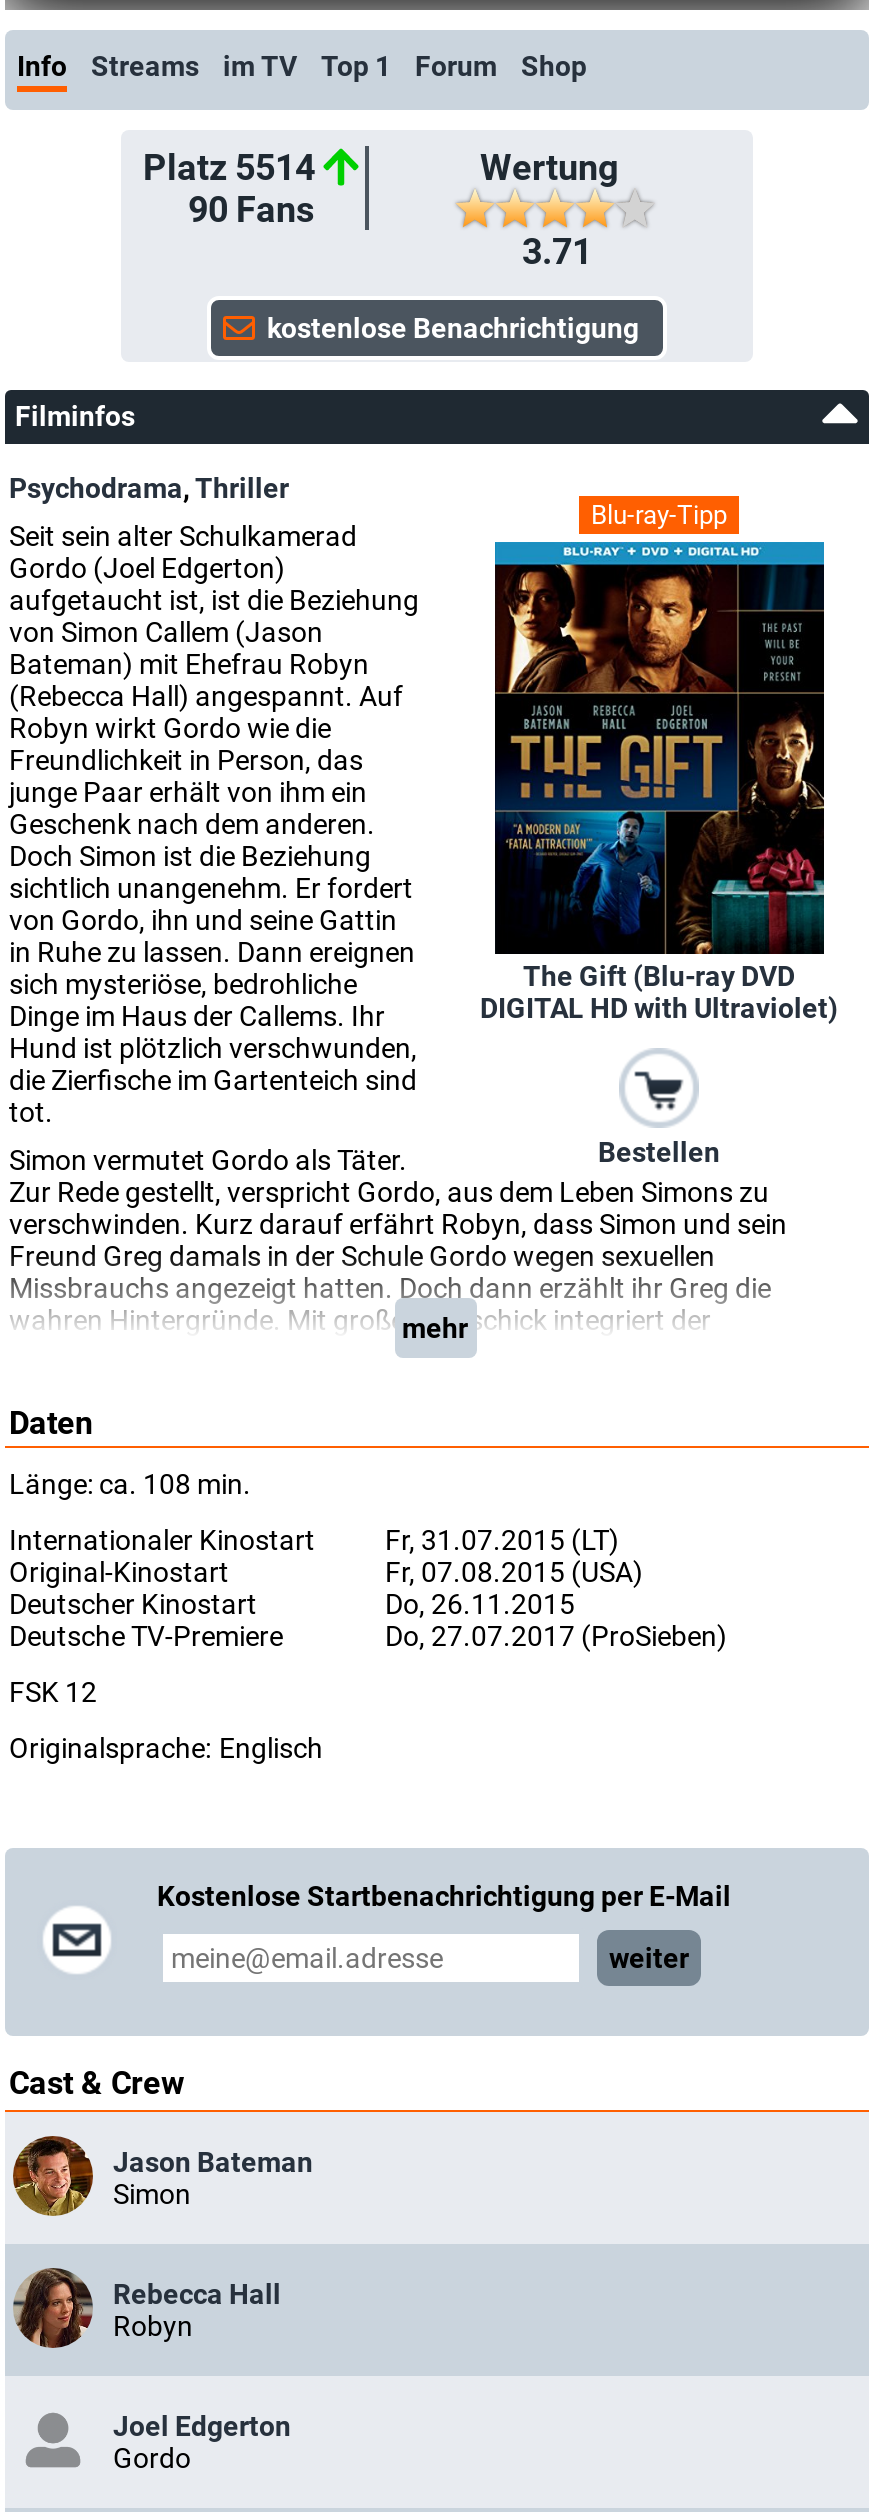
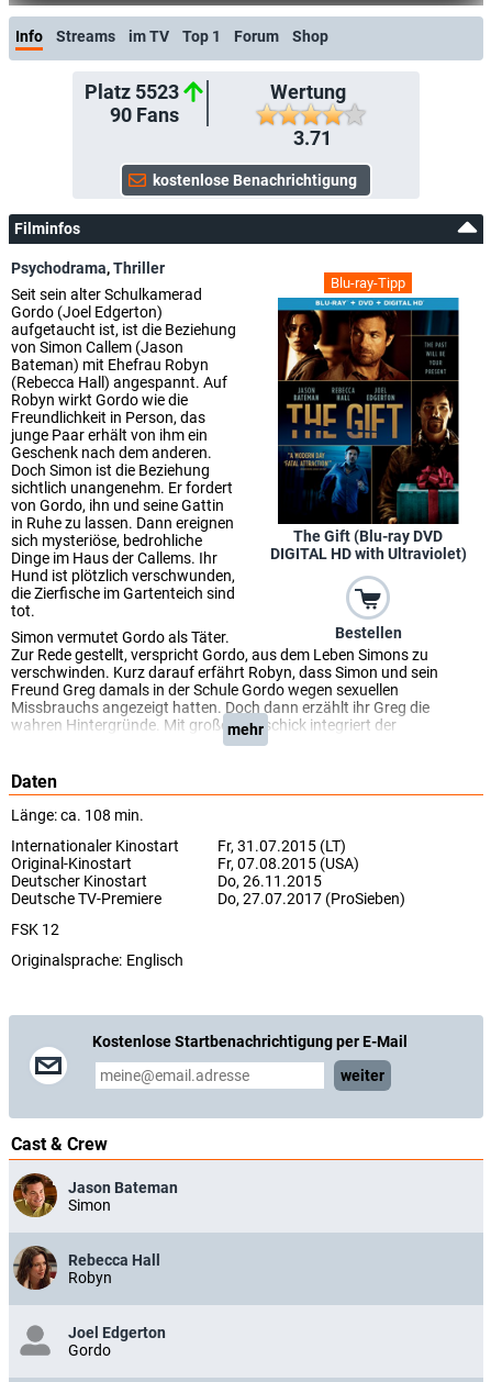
- Platz 5514
+ Platz 5523
